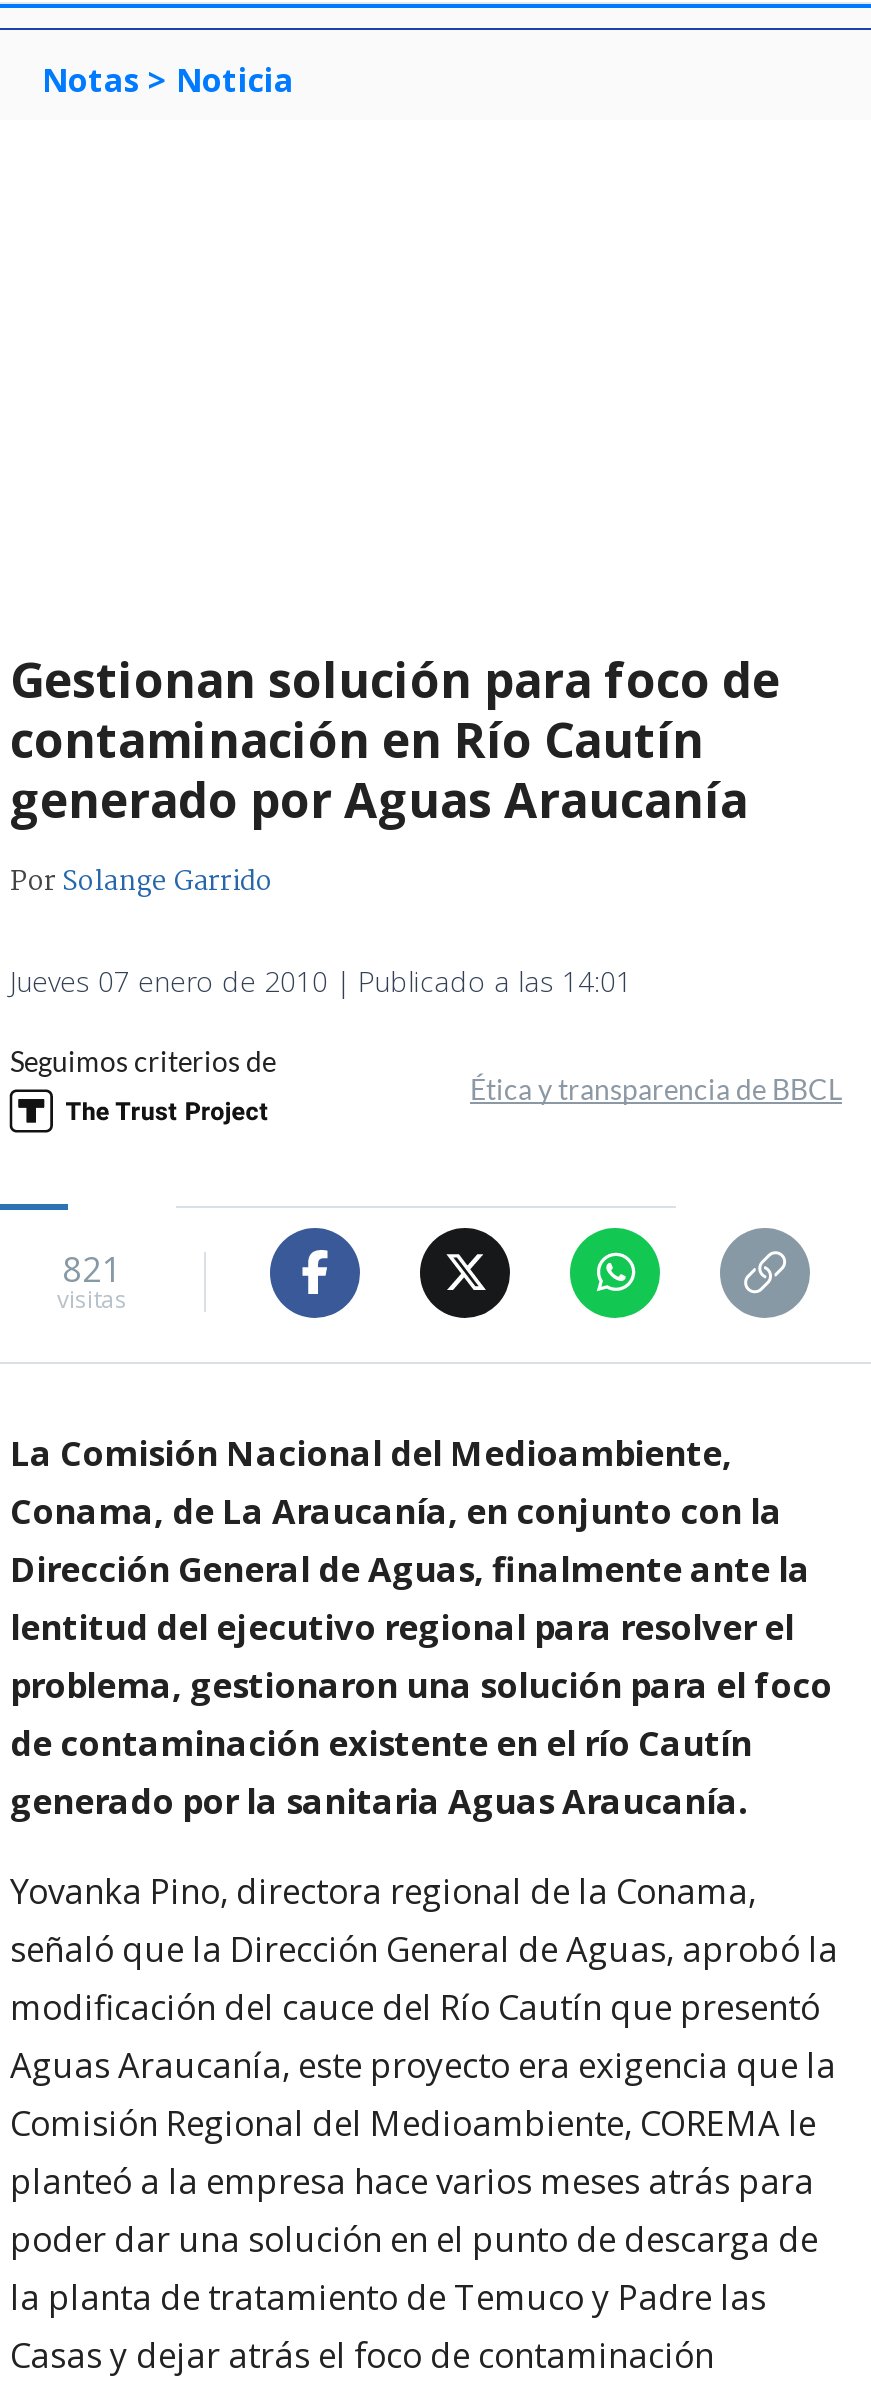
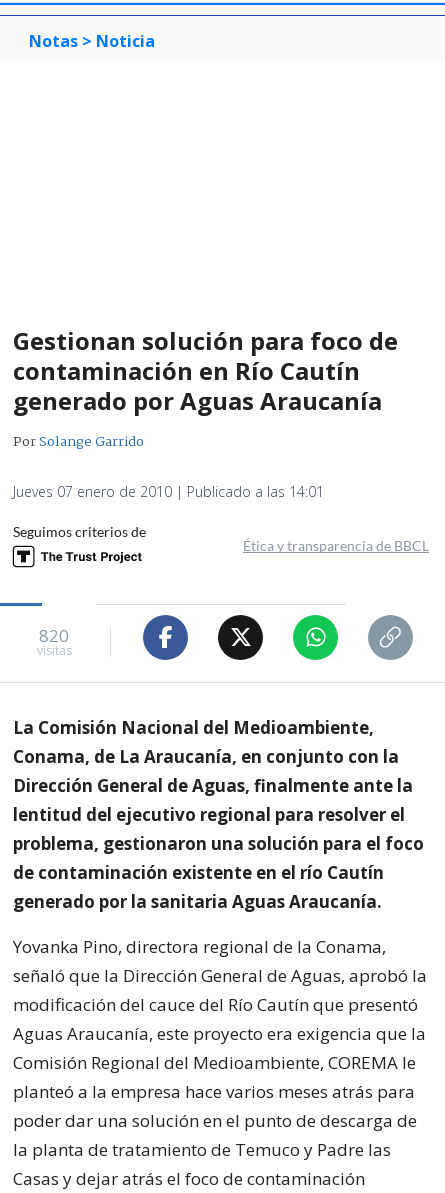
- 821
+ 820
